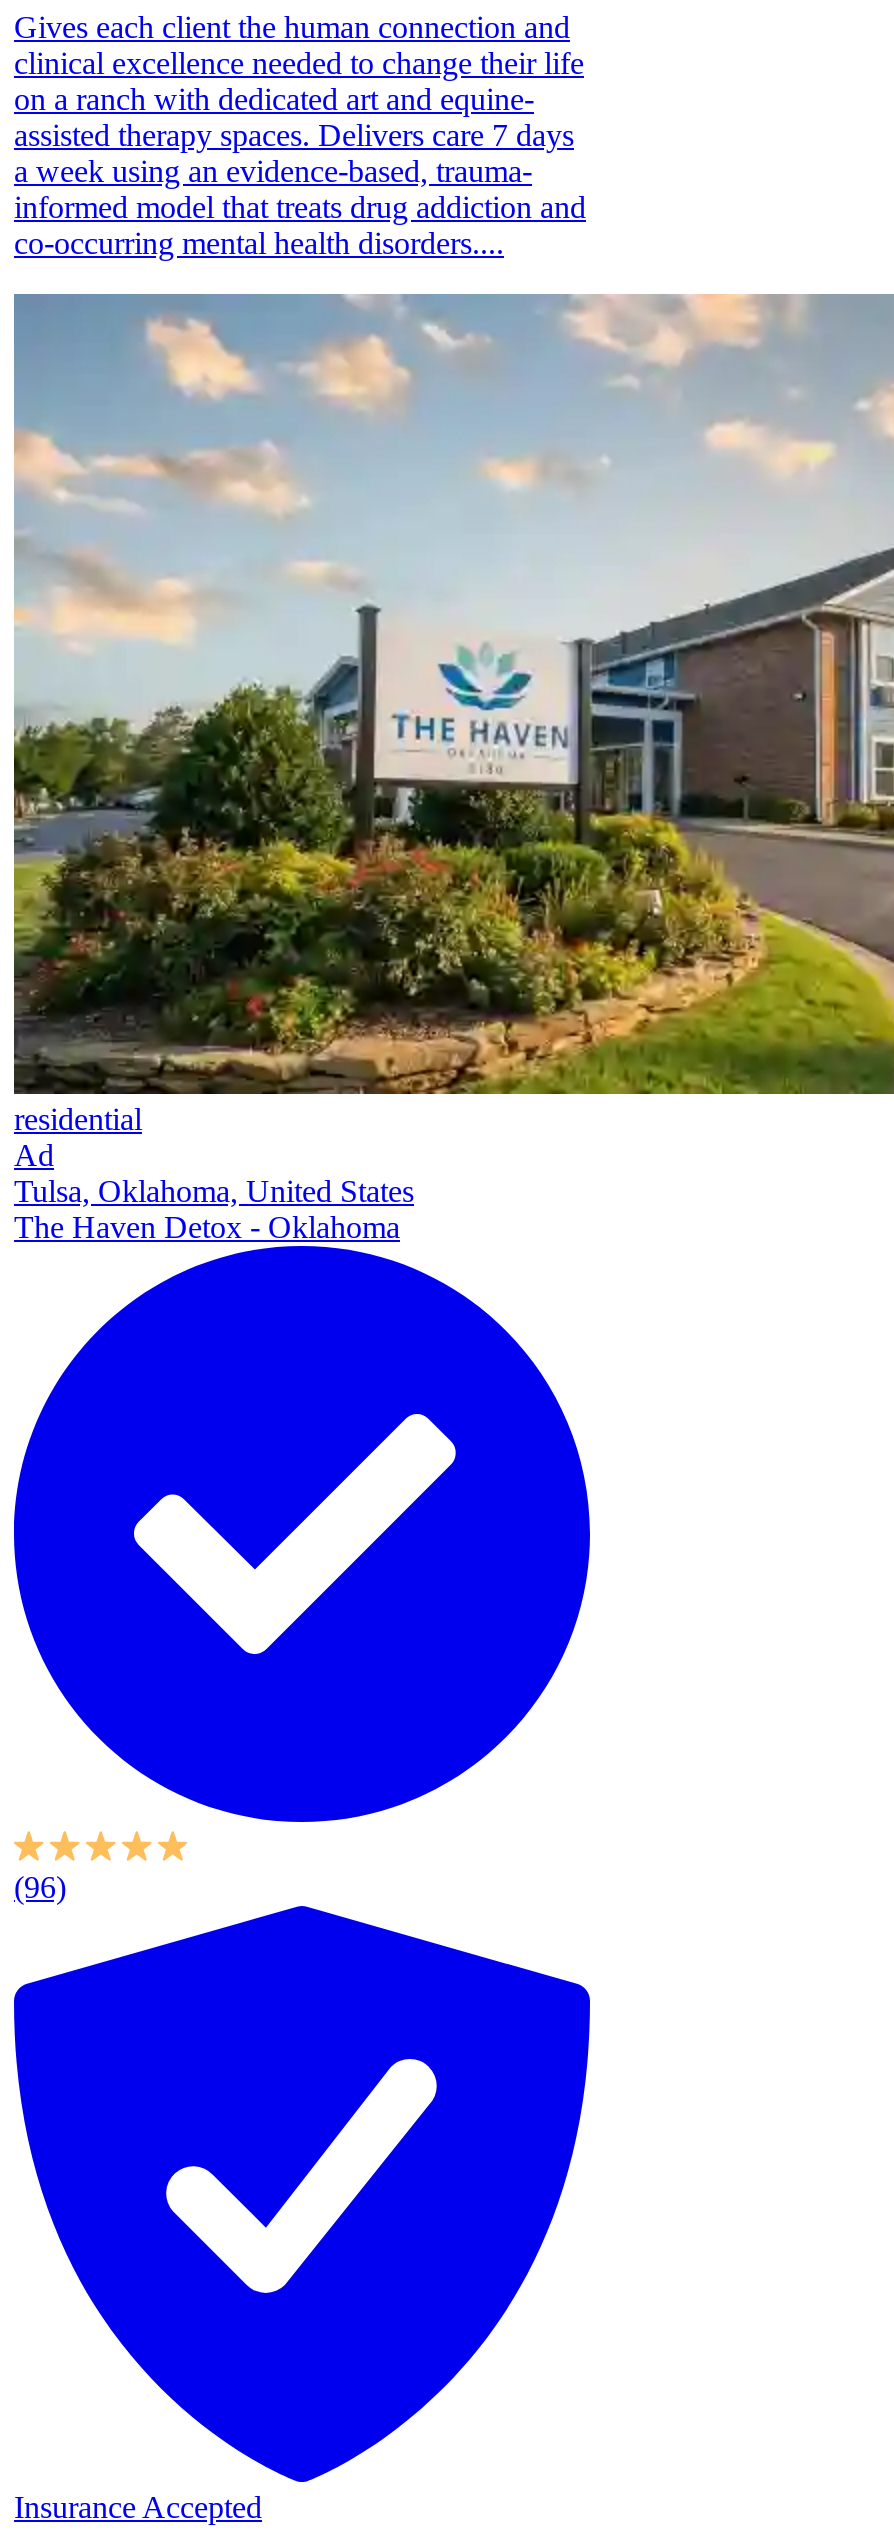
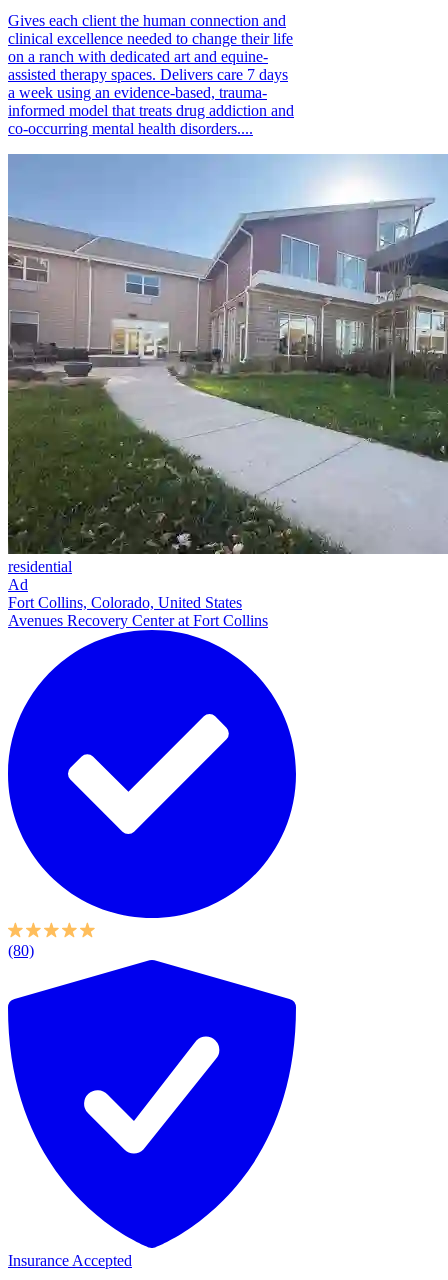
- [image]
- Tulsa, Oklahoma, United States
- The Haven Detox - Oklahoma
+ [image]
+ Fort Collins, Colorado, United States
+ Avenues Recovery Center at Fort Collins

- (96)
+ (80)
